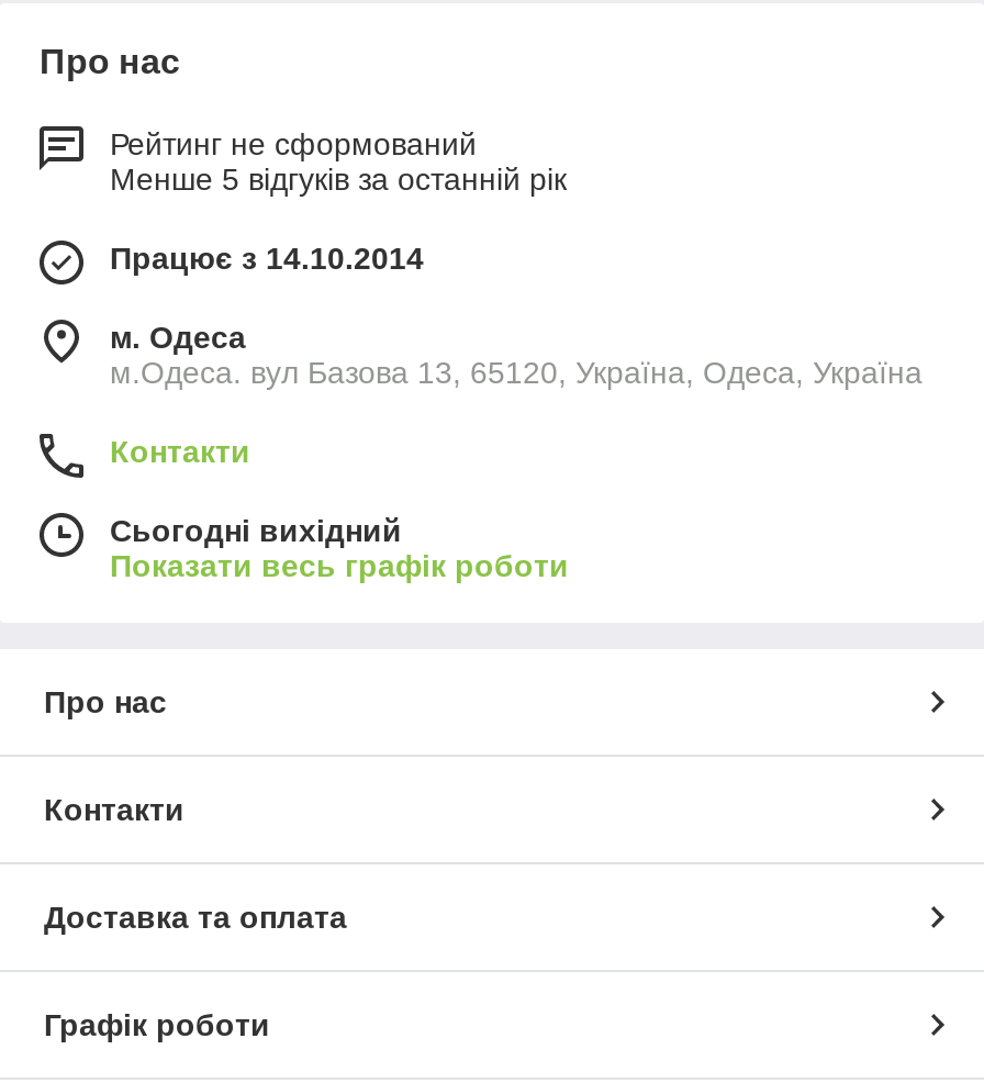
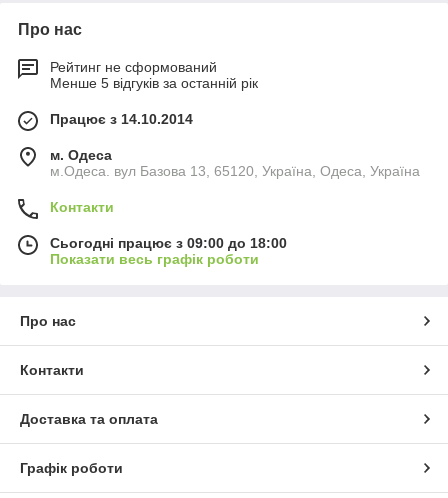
- Сьогодні вихідний
+ Сьогодні працює з 09:00 до 18:00
